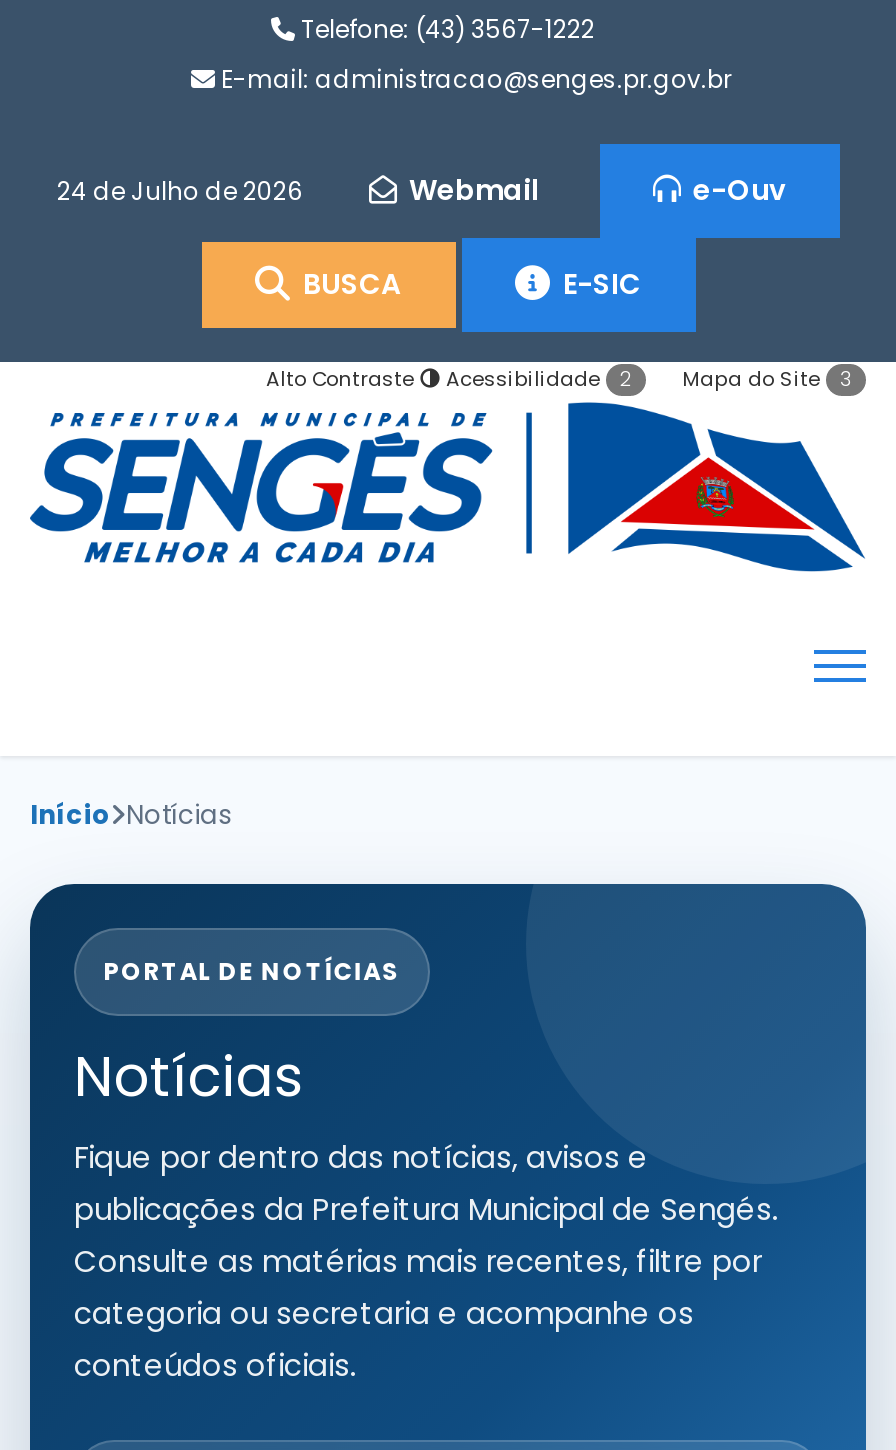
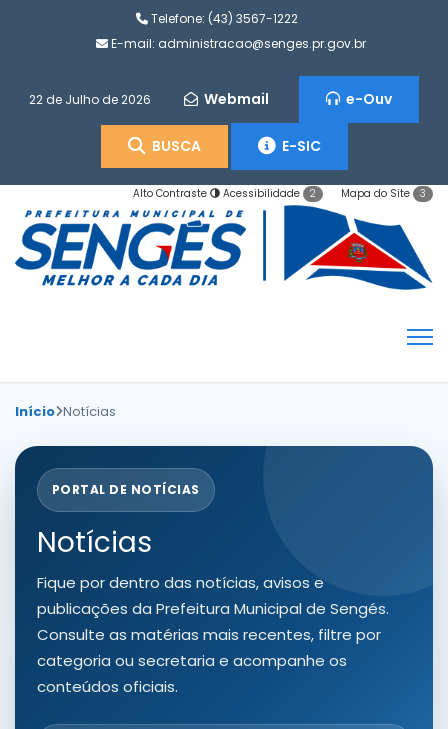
- 24 de Julho de 2026
+ 22 de Julho de 2026
